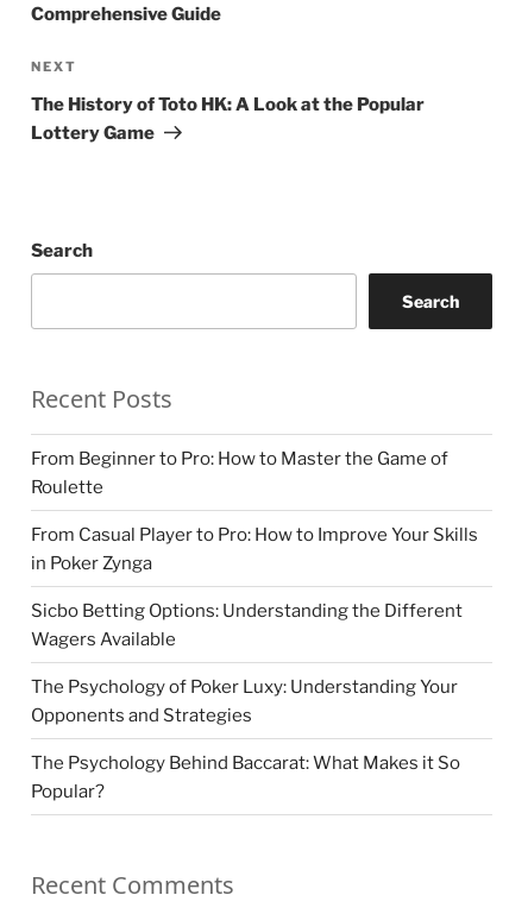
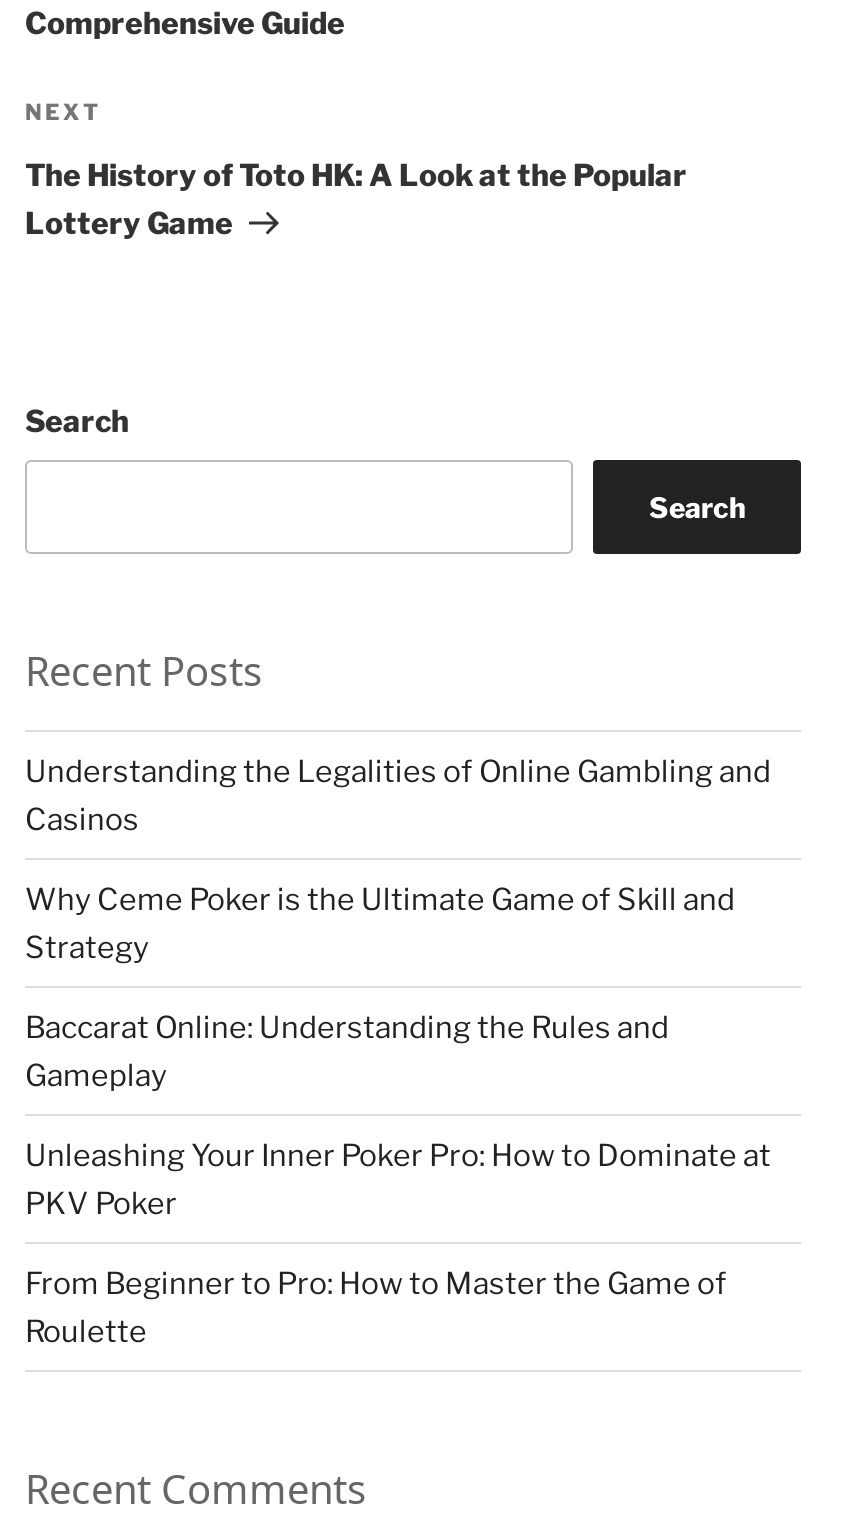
+ Understanding the Legalities of Online Gambling and
+ Casinos
+ Why Ceme Poker is the Ultimate Game of Skill and
+ Strategy
+ Baccarat Online: Understanding the Rules and
+ Gameplay
+ Unleashing Your Inner Poker Pro: How to Dominate at
+ PKV Poker

moved down: From Beginner to Pro: How to Master the Game of | Roulette

- From Casual Player to Pro: How to Improve Your Skills
- in Poker Zynga
- Sicbo Betting Options: Understanding the Different
- Wagers Available
- The Psychology of Poker Luxy: Understanding Your
- Opponents and Strategies
- The Psychology Behind Baccarat: What Makes it So
- Popular?
